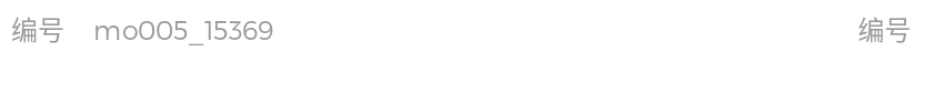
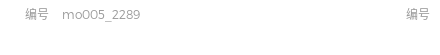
- 编号 mo005_15369
+ 编号 mo005_2289
